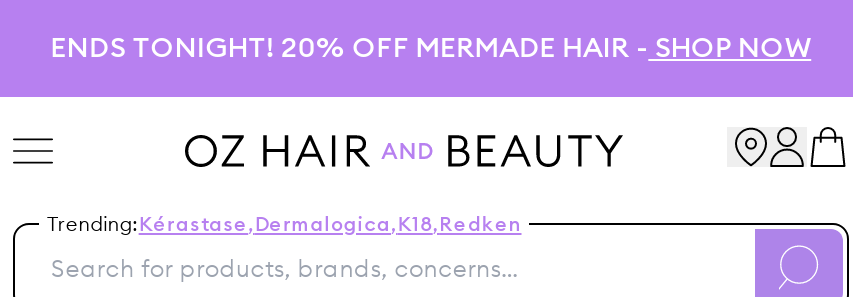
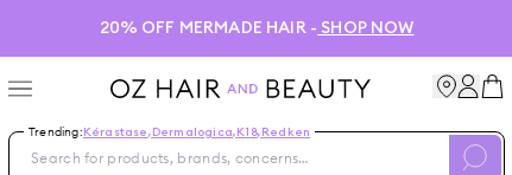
- ENDS TONIGHT! 20% OFF MERMADE HAIR - SHOP NOW
+ 20% OFF MERMADE HAIR - SHOP NOW
